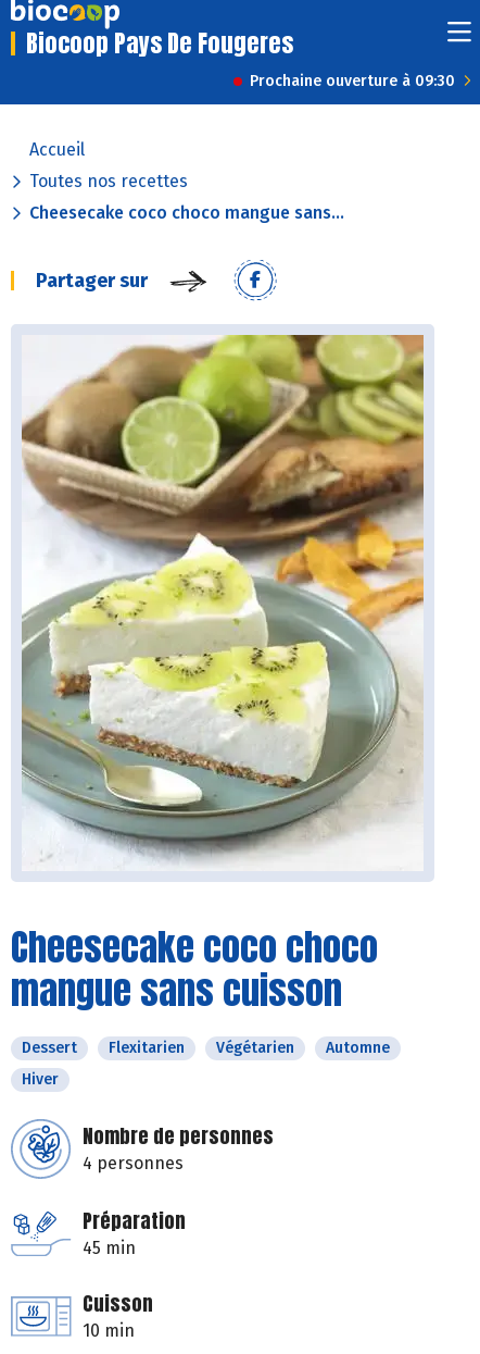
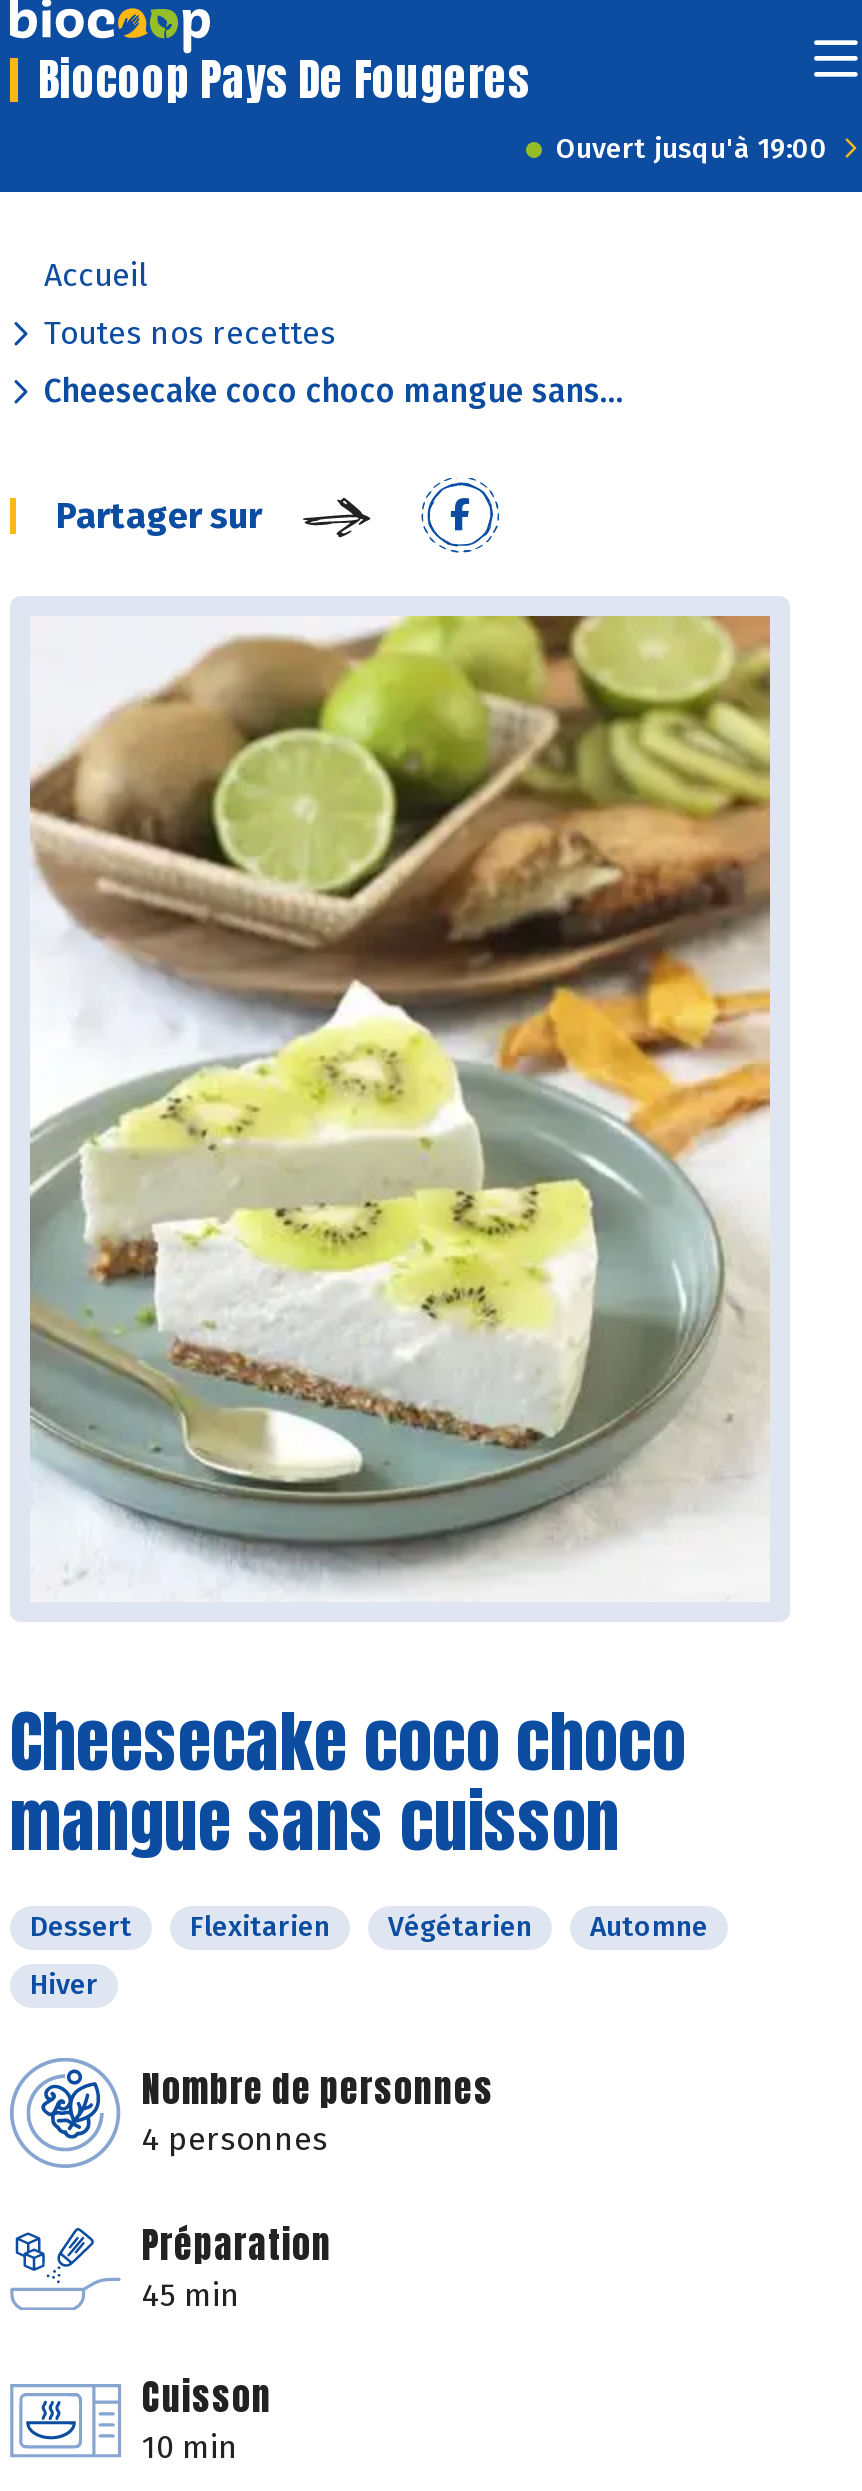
- Prochaine ouverture à 09:30
+ Ouvert jusqu'à 19:00
